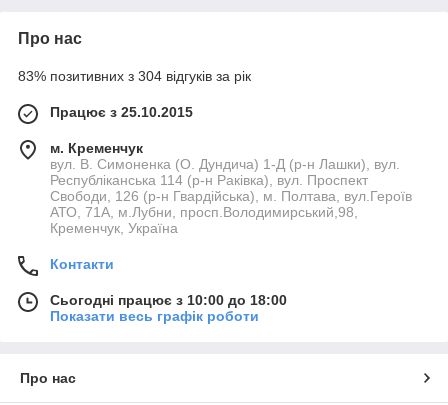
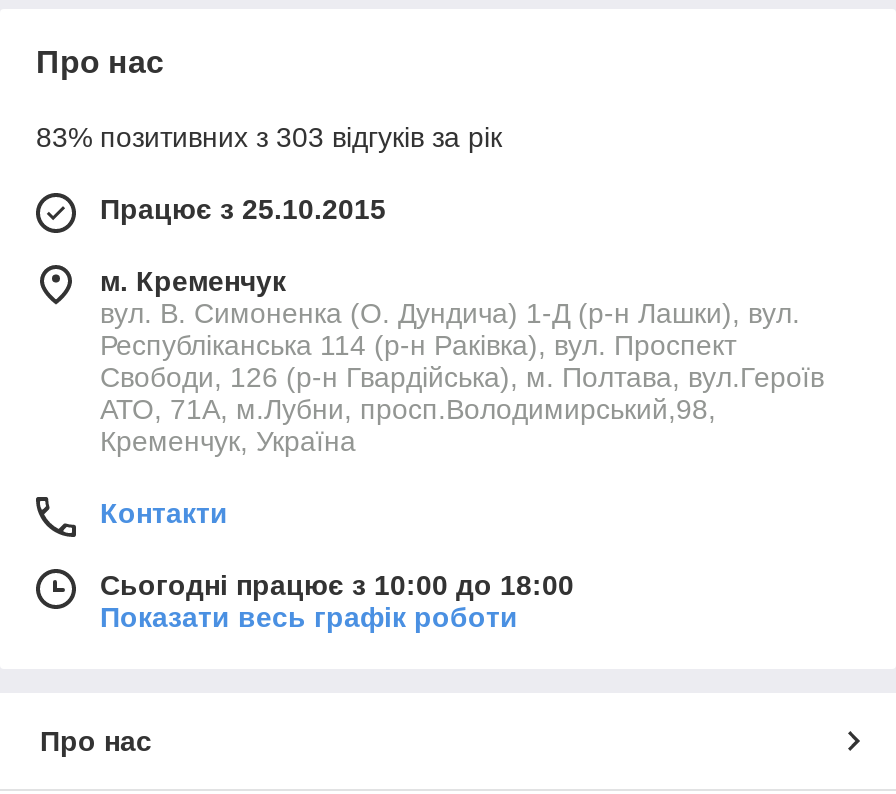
- 83% позитивних з 304 відгуків за рік
+ 83% позитивних з 303 відгуків за рік
